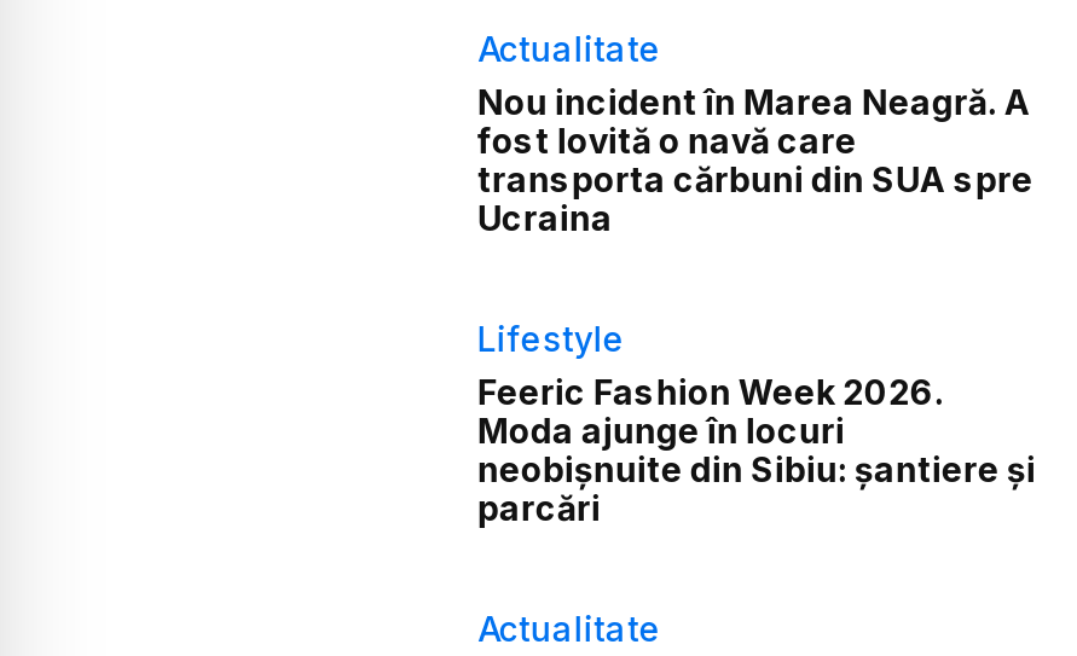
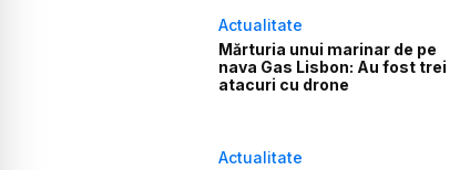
- Nou incident în Marea Neagră. A
- fost lovită o navă care
- transporta cărbuni din SUA spre
- Ucraina
- Lifestyle
- Feeric Fashion Week 2026.
- Moda ajunge în locuri
- neobișnuite din Sibiu: șantiere și
- parcări
+ Mărturia unui marinar de pe
+ nava Gas Lisbon: Au fost trei
+ atacuri cu drone
